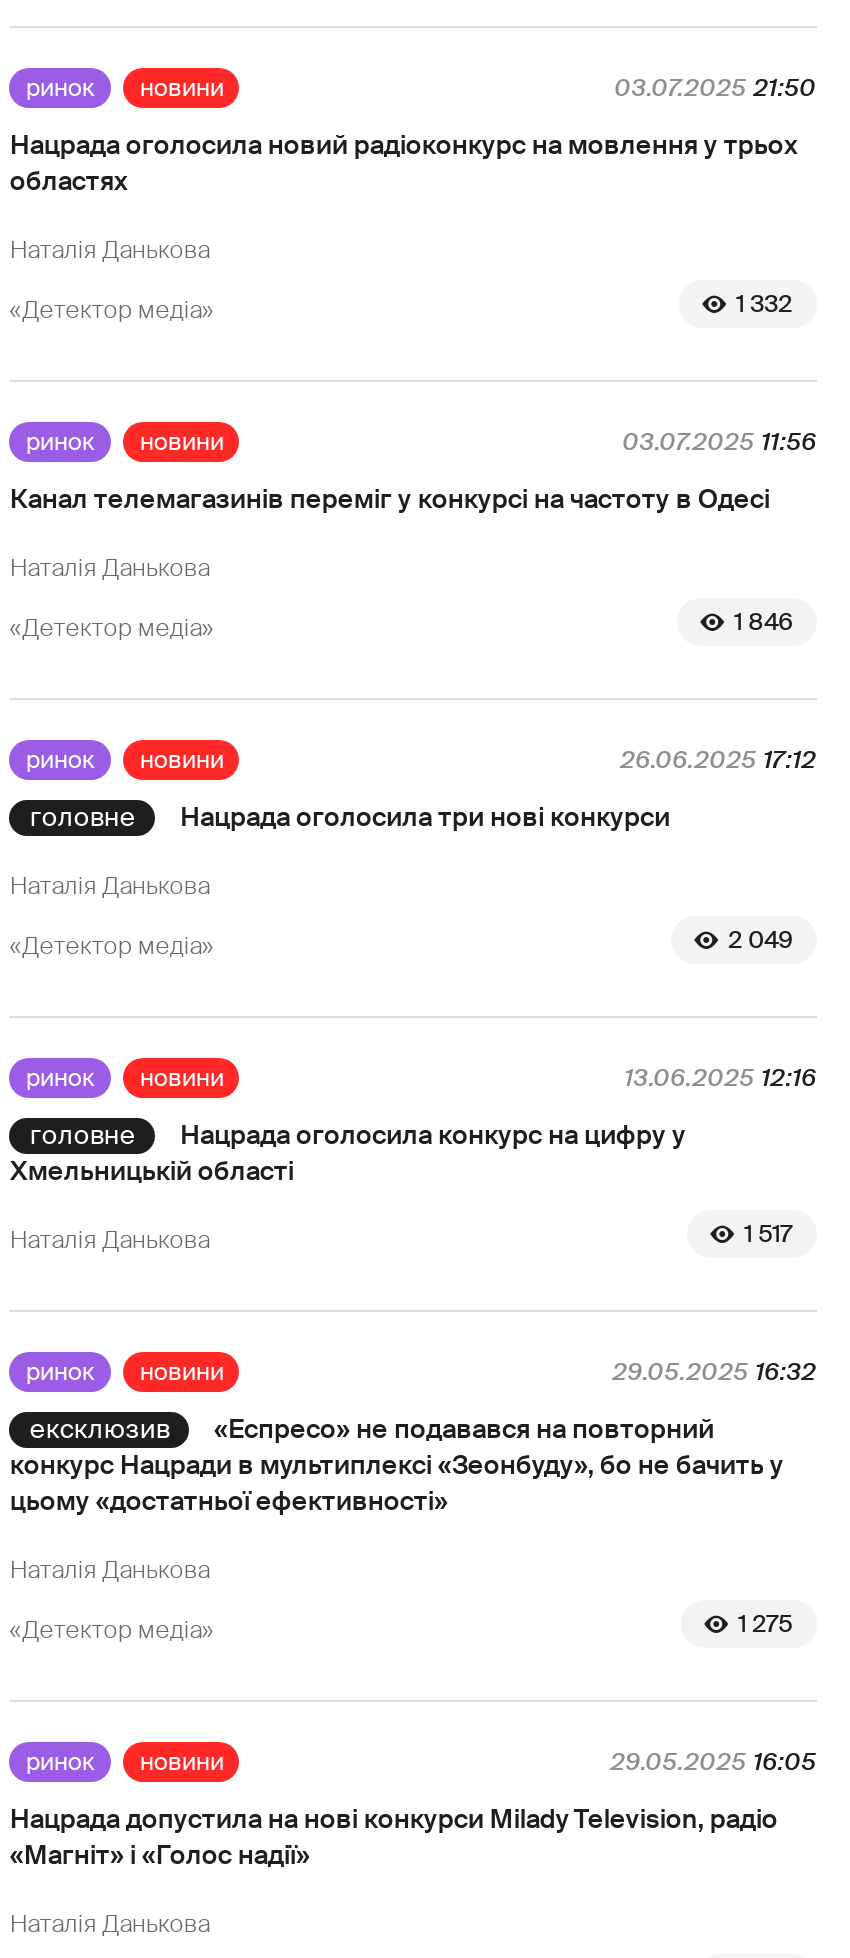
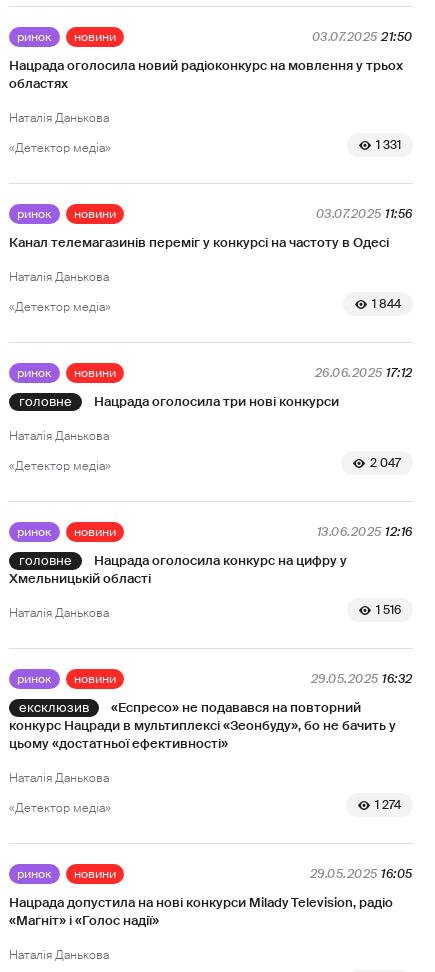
- 1 332
+ 1 331

- 1 846
+ 1 844

- 2 049
+ 2 047

- 1 517
+ 1 516

- 1 275
+ 1 274
